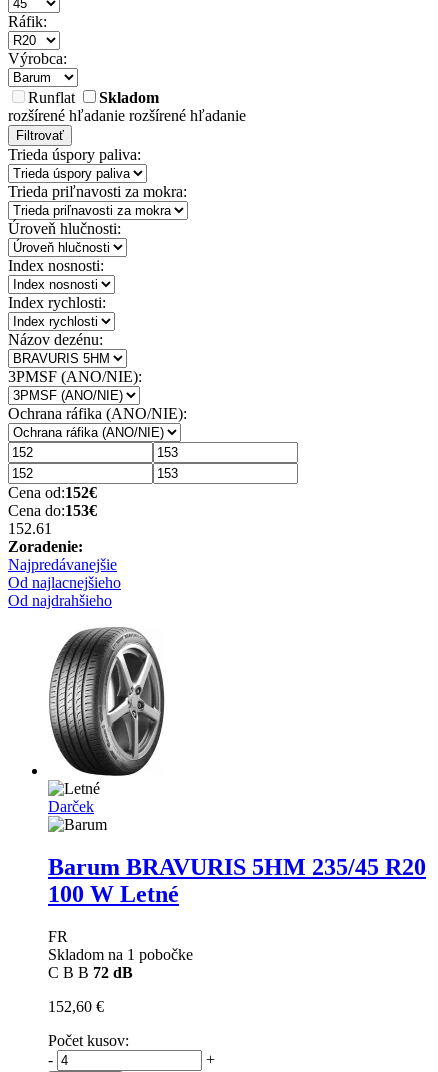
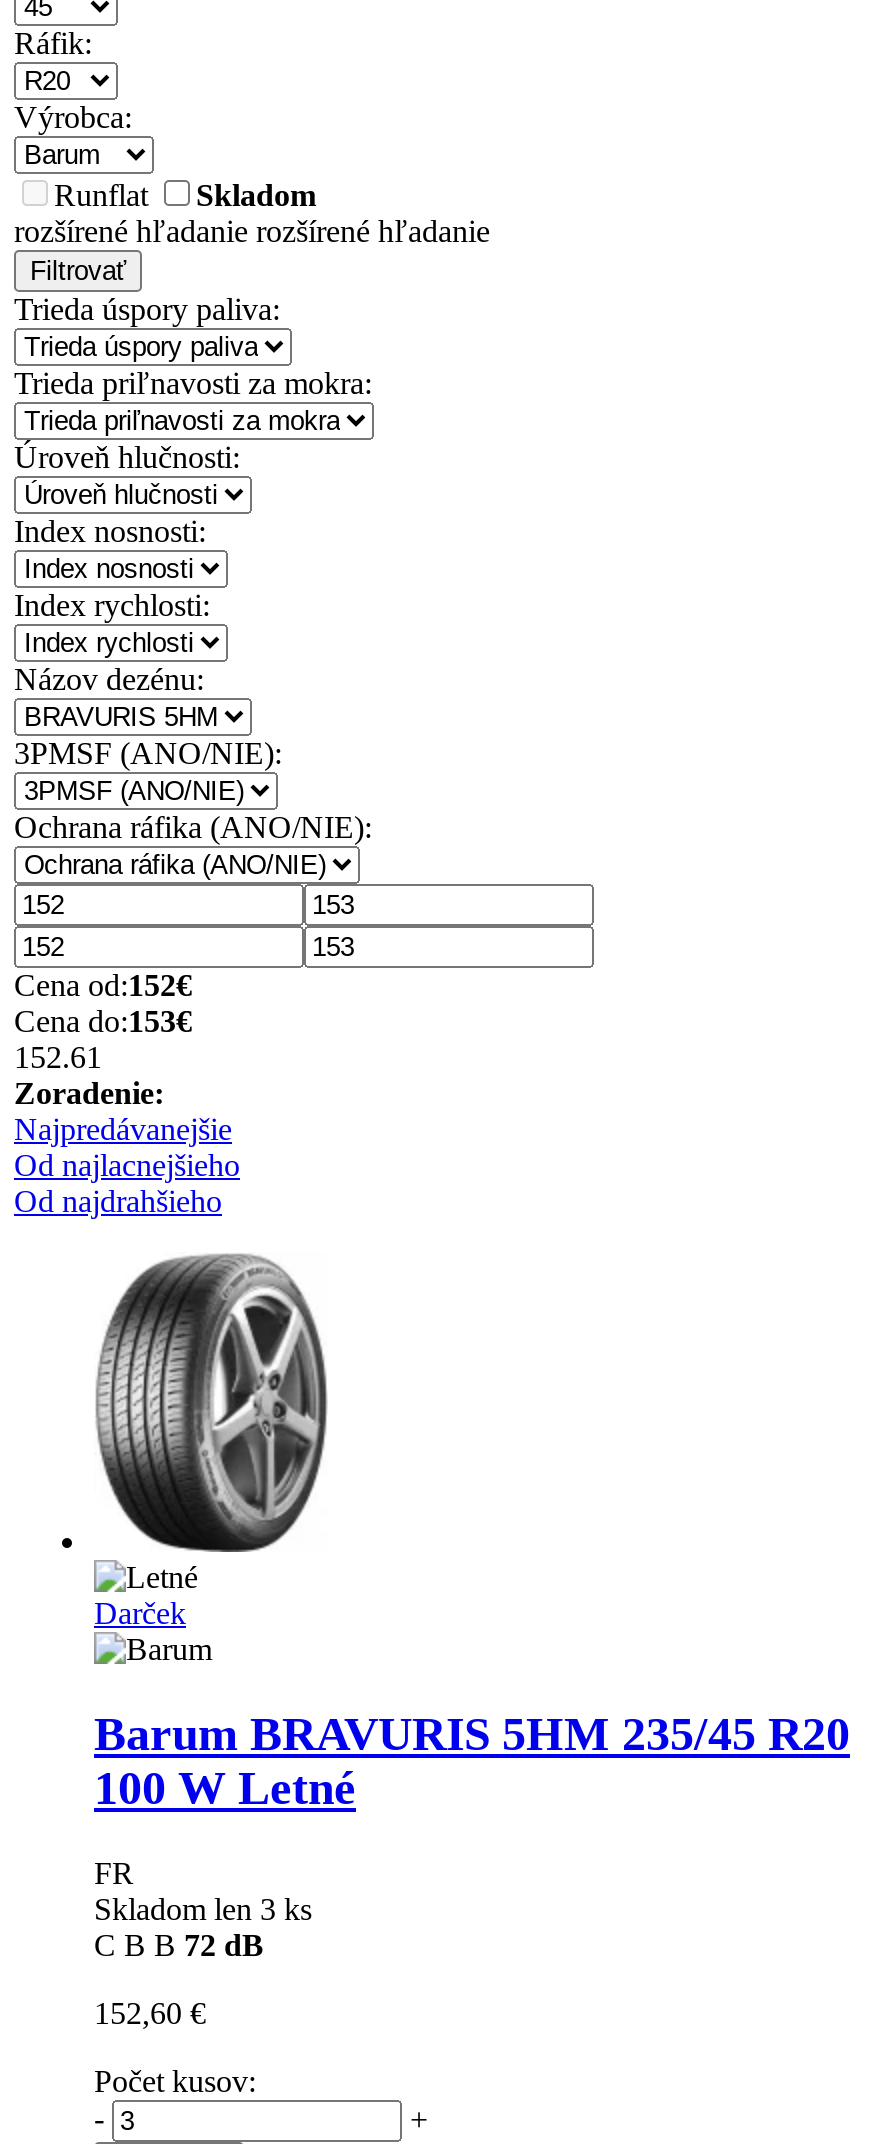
- Skladom na 1 pobočke
+ Skladom len 3 ks
